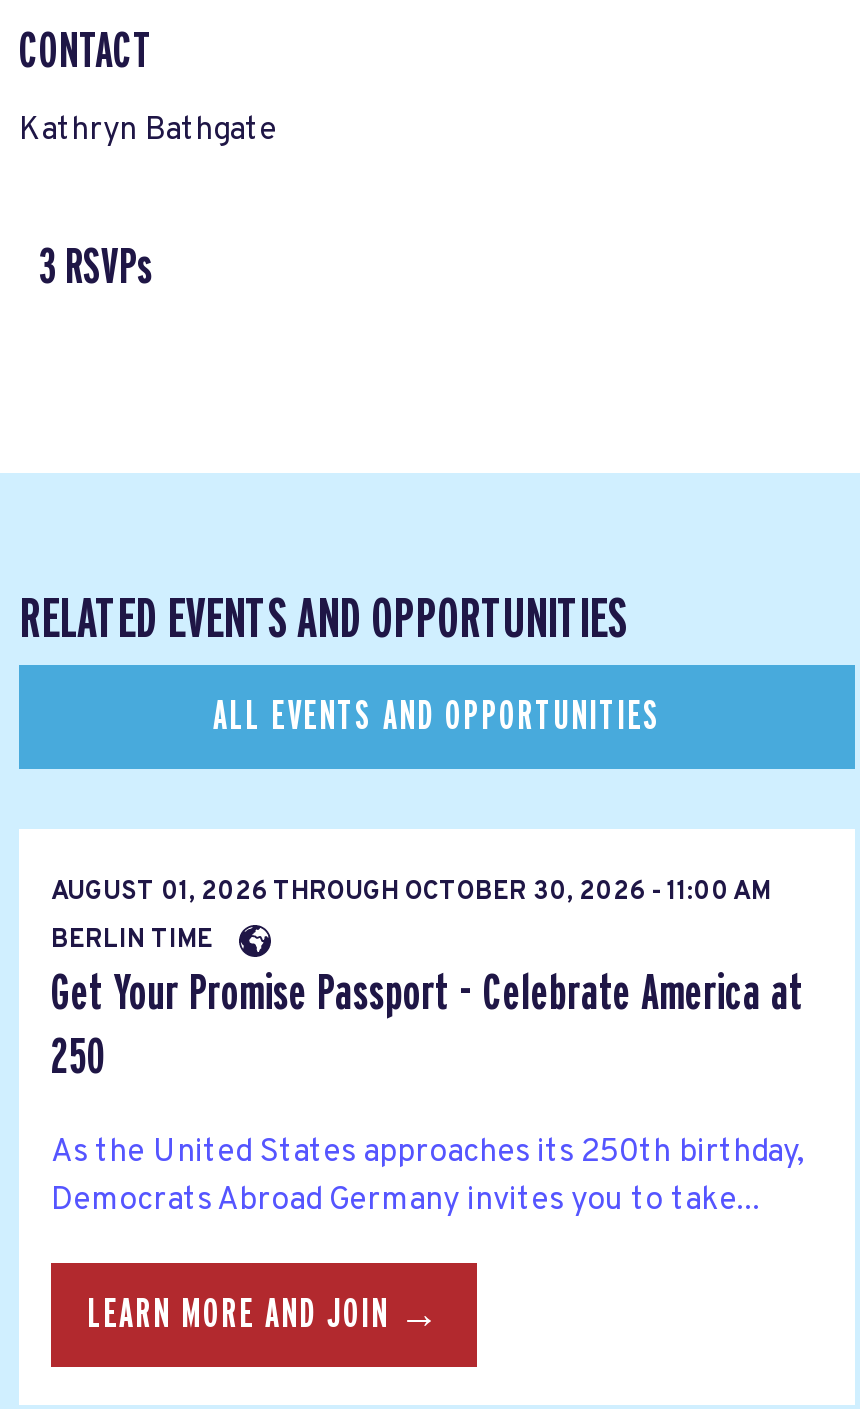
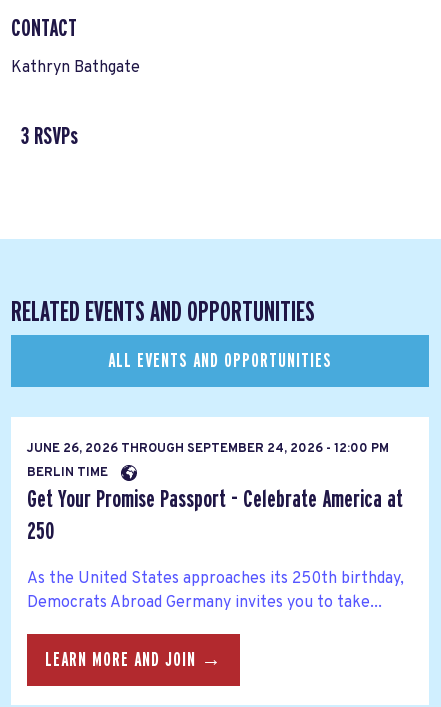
- AUGUST 01, 2026 THROUGH OCTOBER 30, 2026 - 11:00 AM
+ JUNE 26, 2026 THROUGH SEPTEMBER 24, 2026 - 12:00 PM
